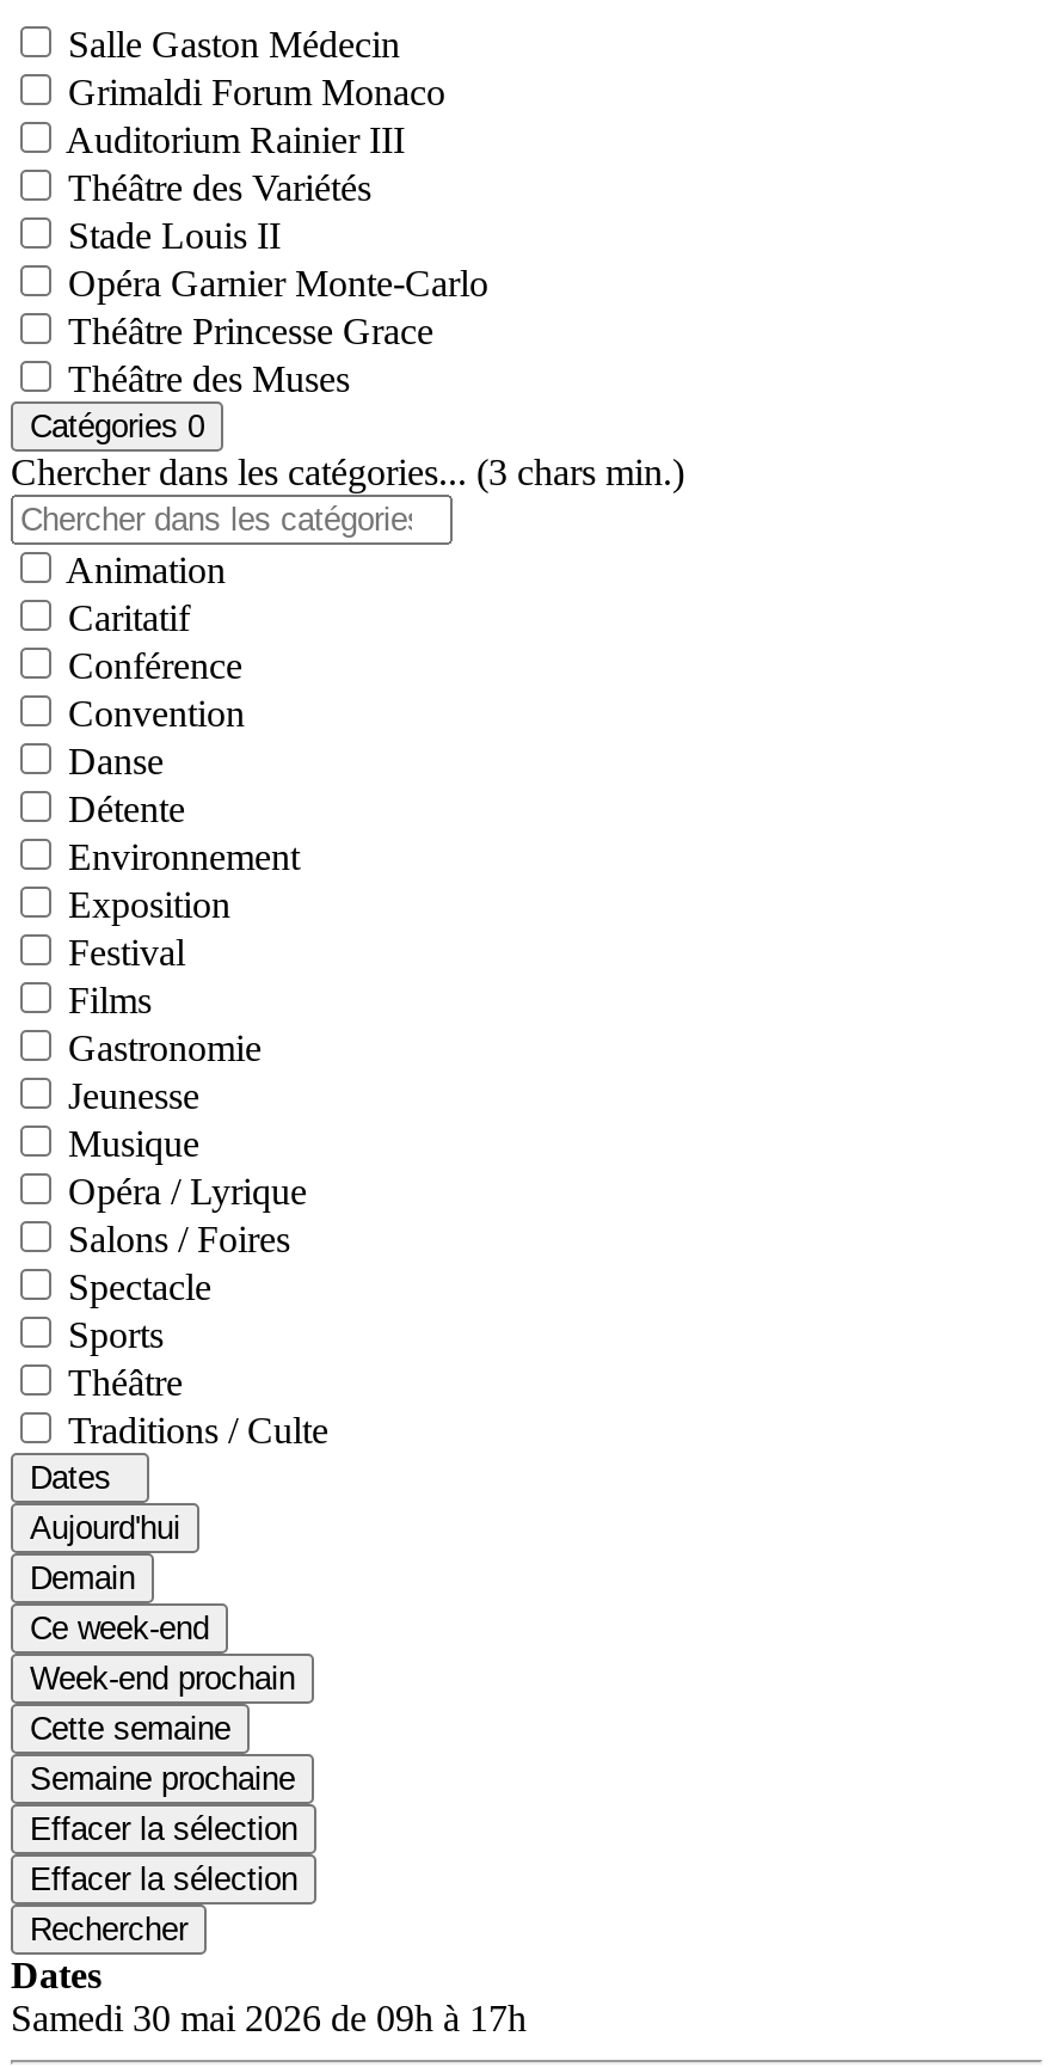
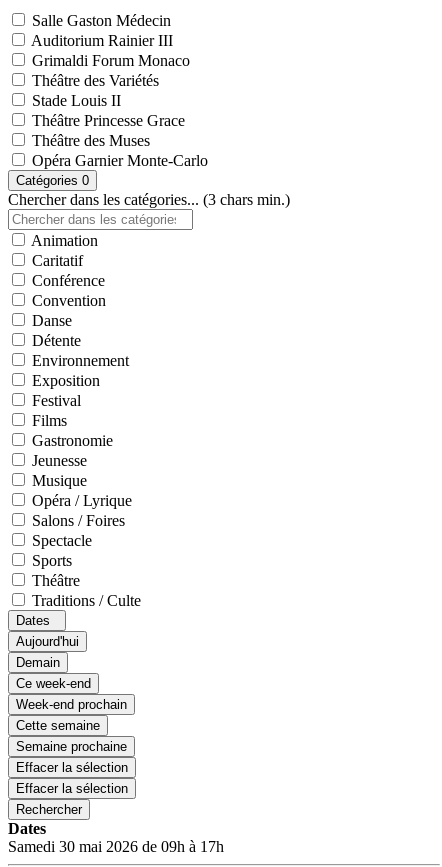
moved down: Grimaldi Forum Monaco

moved up: Auditorium Rainier III

moved down: Opéra Garnier Monte-Carlo

moved up: Théâtre Princesse Grace | Théâtre des Muses
